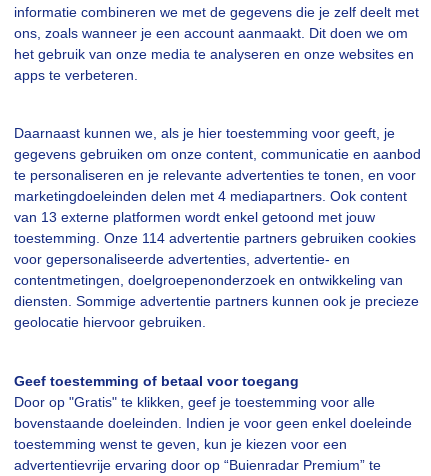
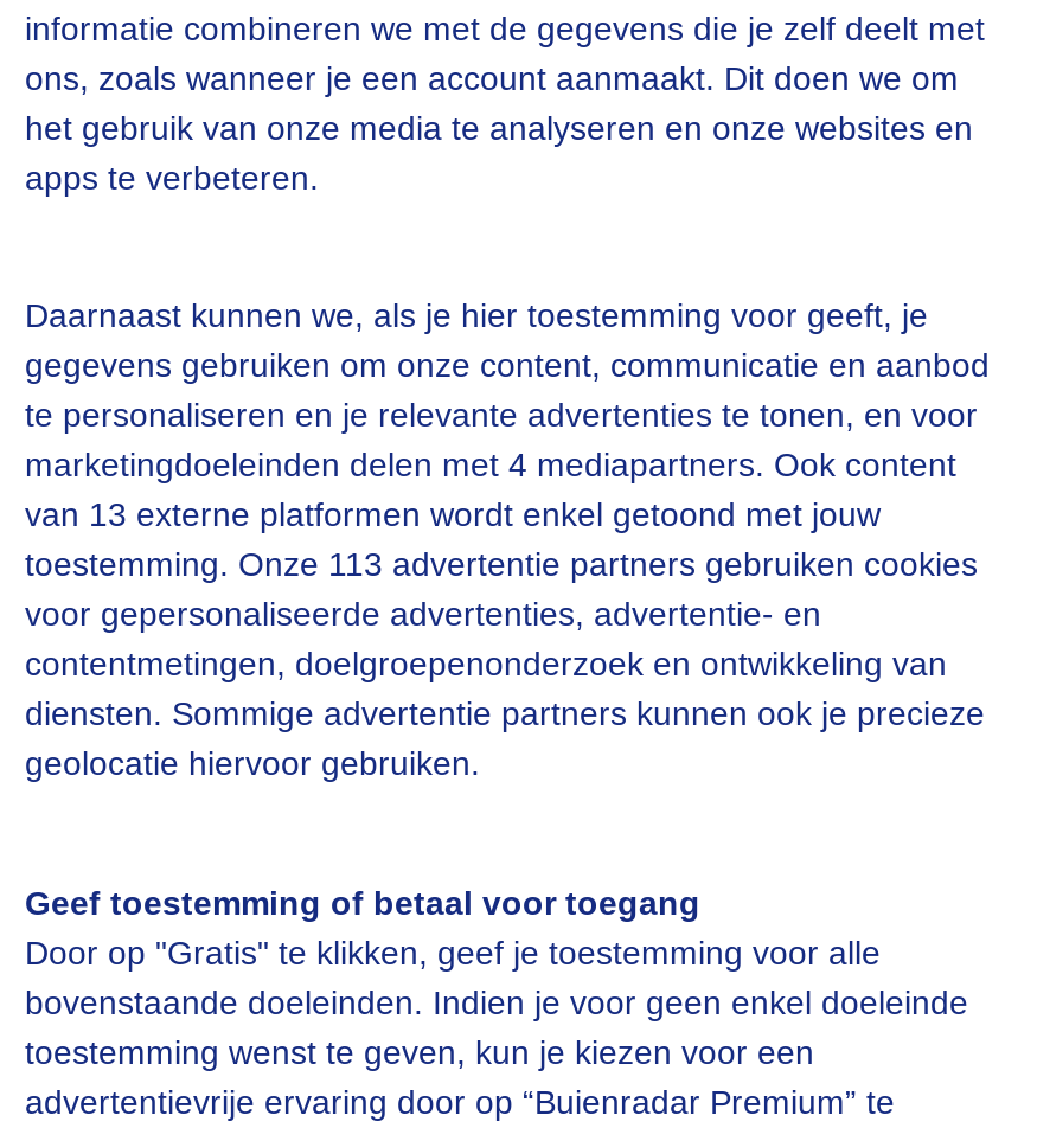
- toestemming. Onze 114 advertentie partners gebruiken cookies
+ toestemming. Onze 113 advertentie partners gebruiken cookies
